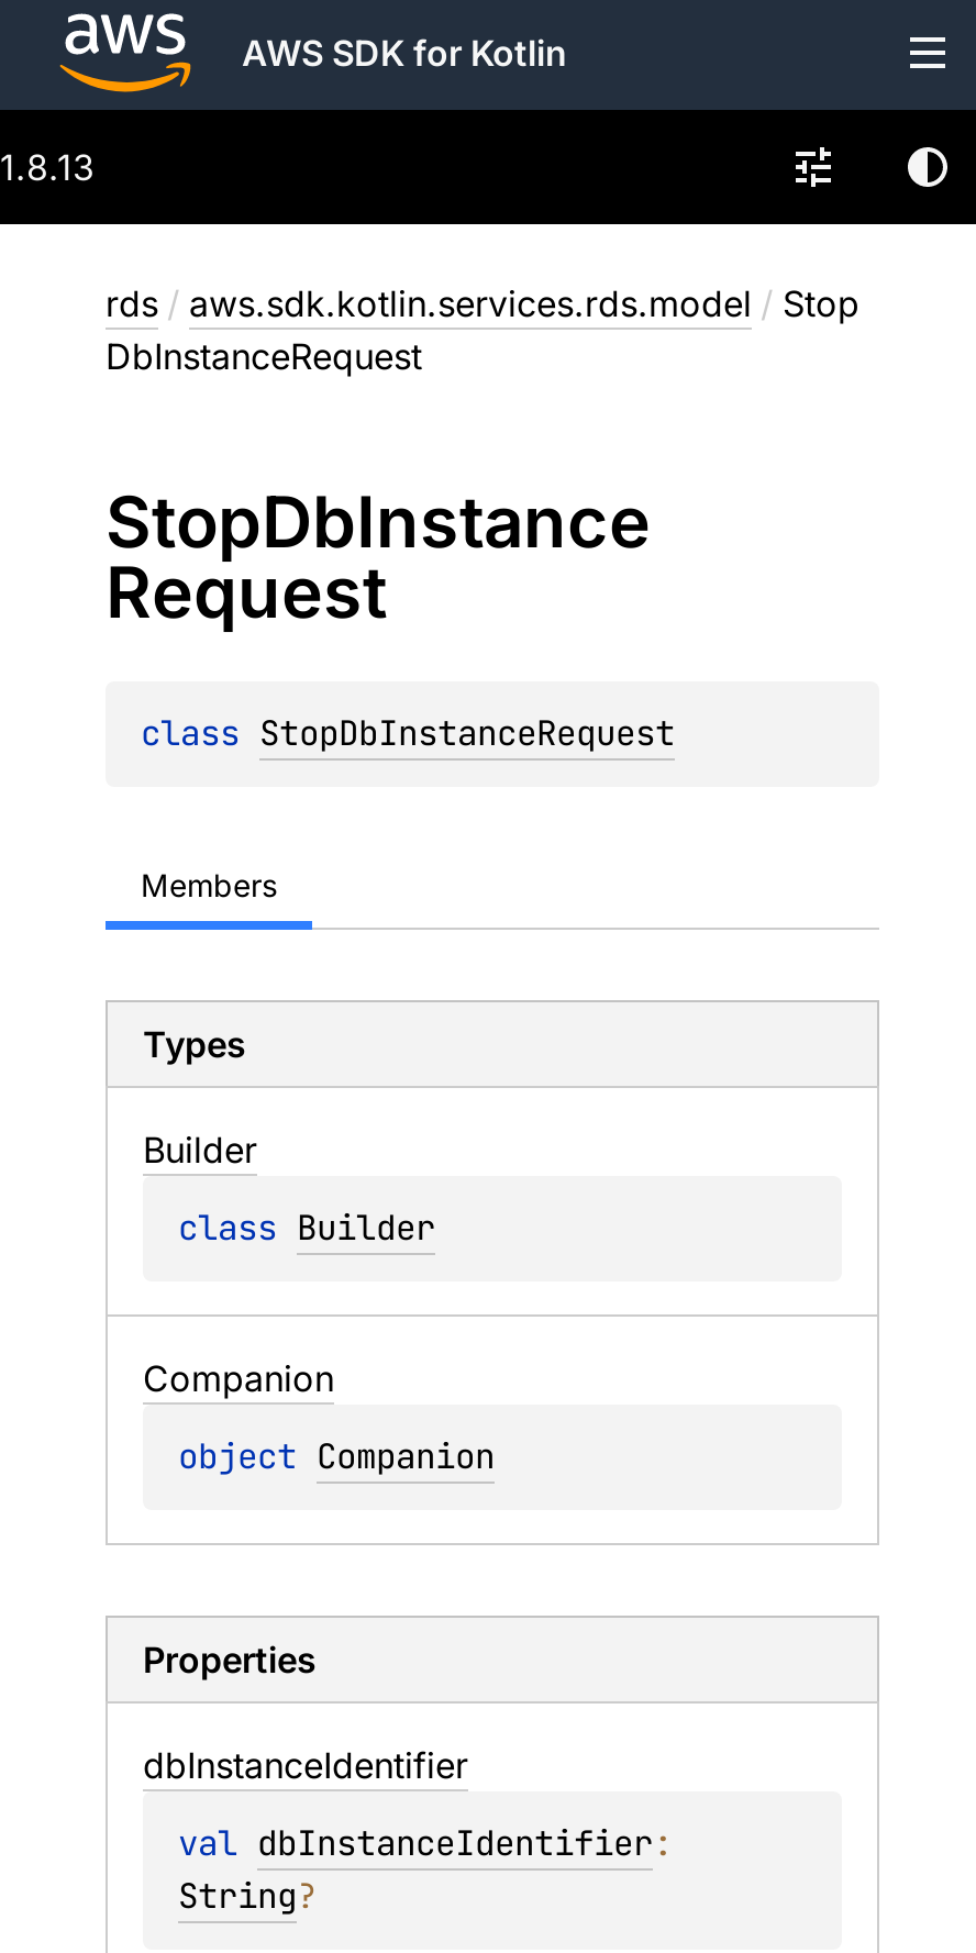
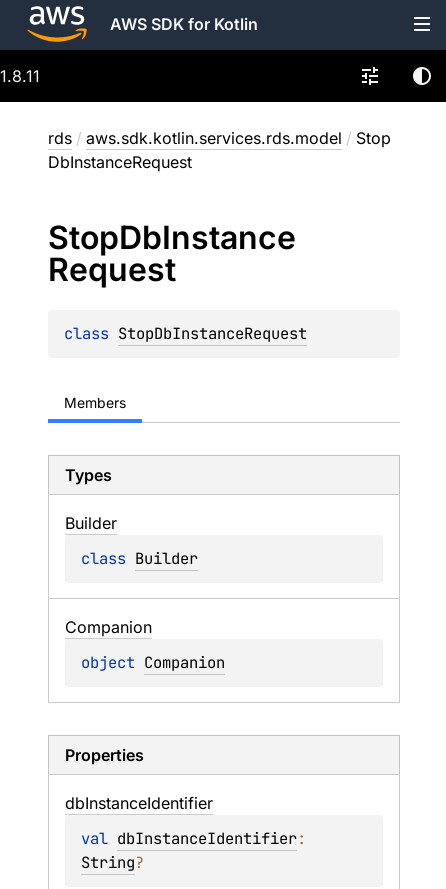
- 1.8.13
+ 1.8.11
